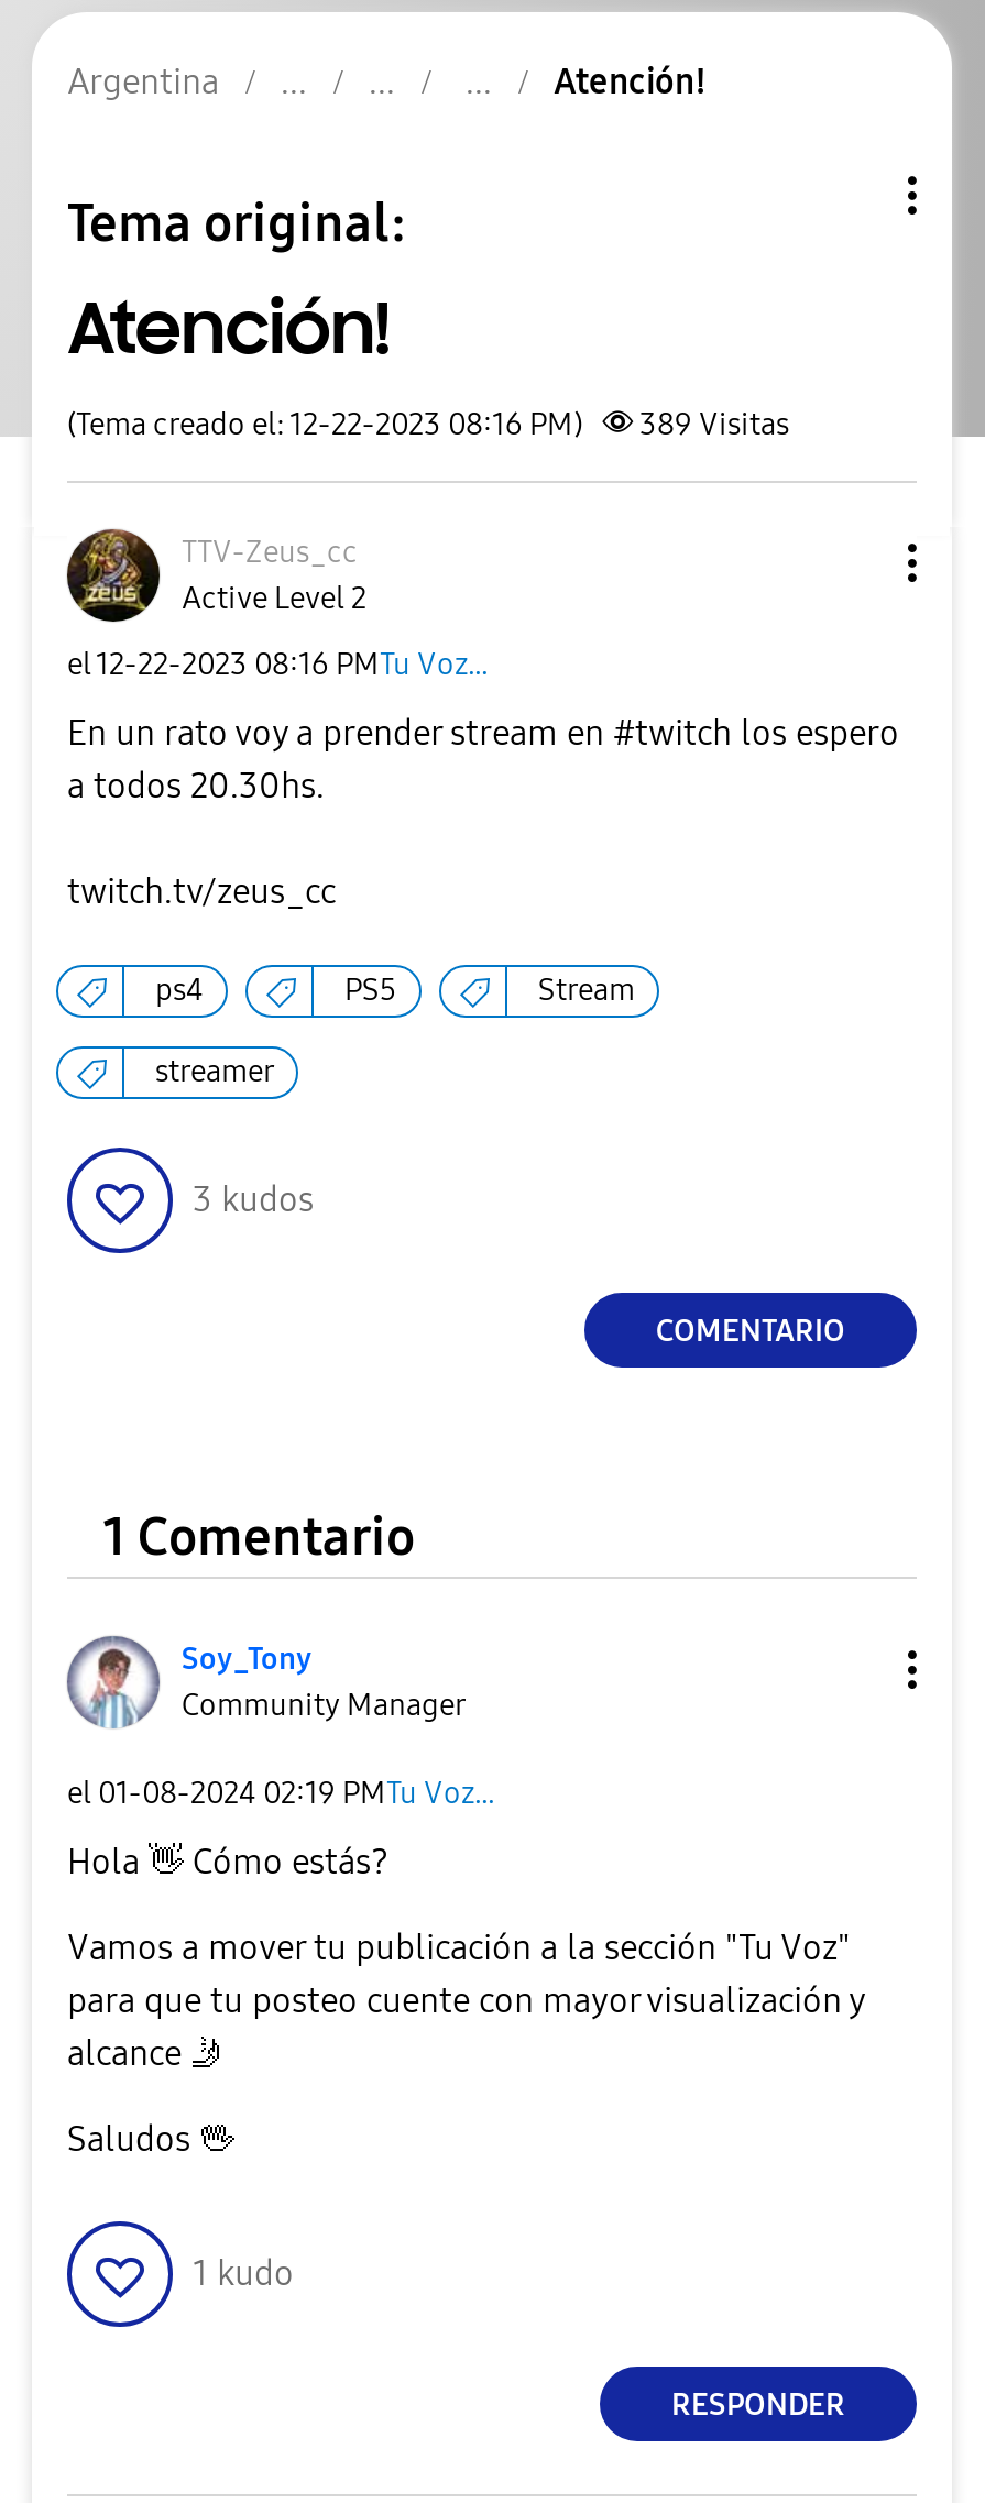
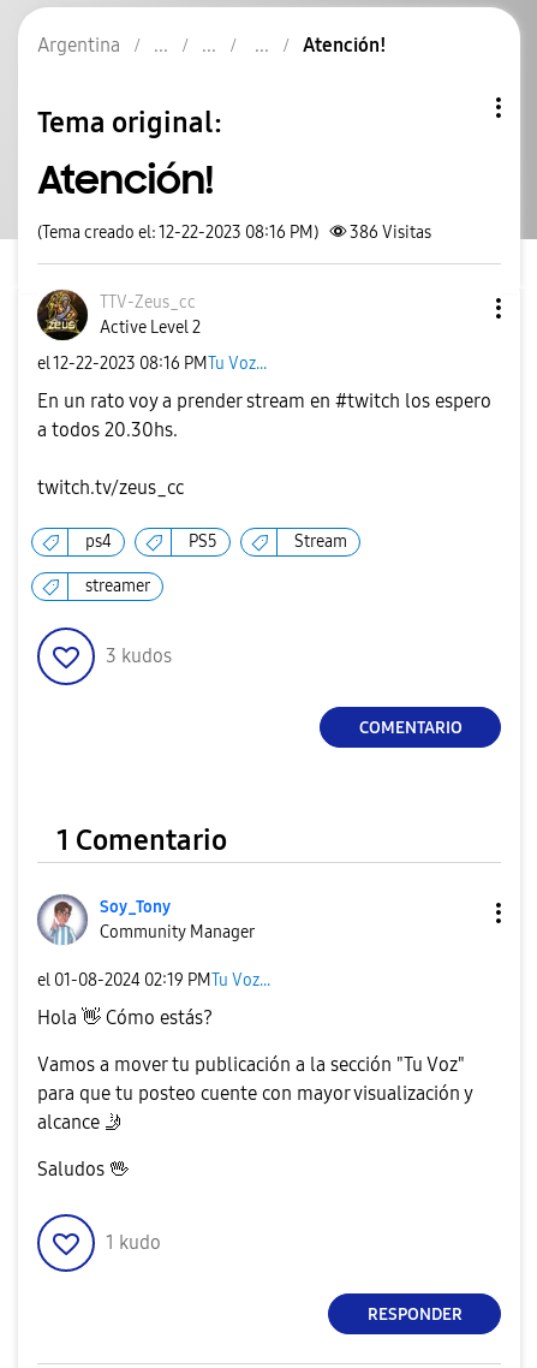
- (Tema creado el: 12-22-2023 08:16 PM) 389 Visitas
+ (Tema creado el: 12-22-2023 08:16 PM) 386 Visitas
